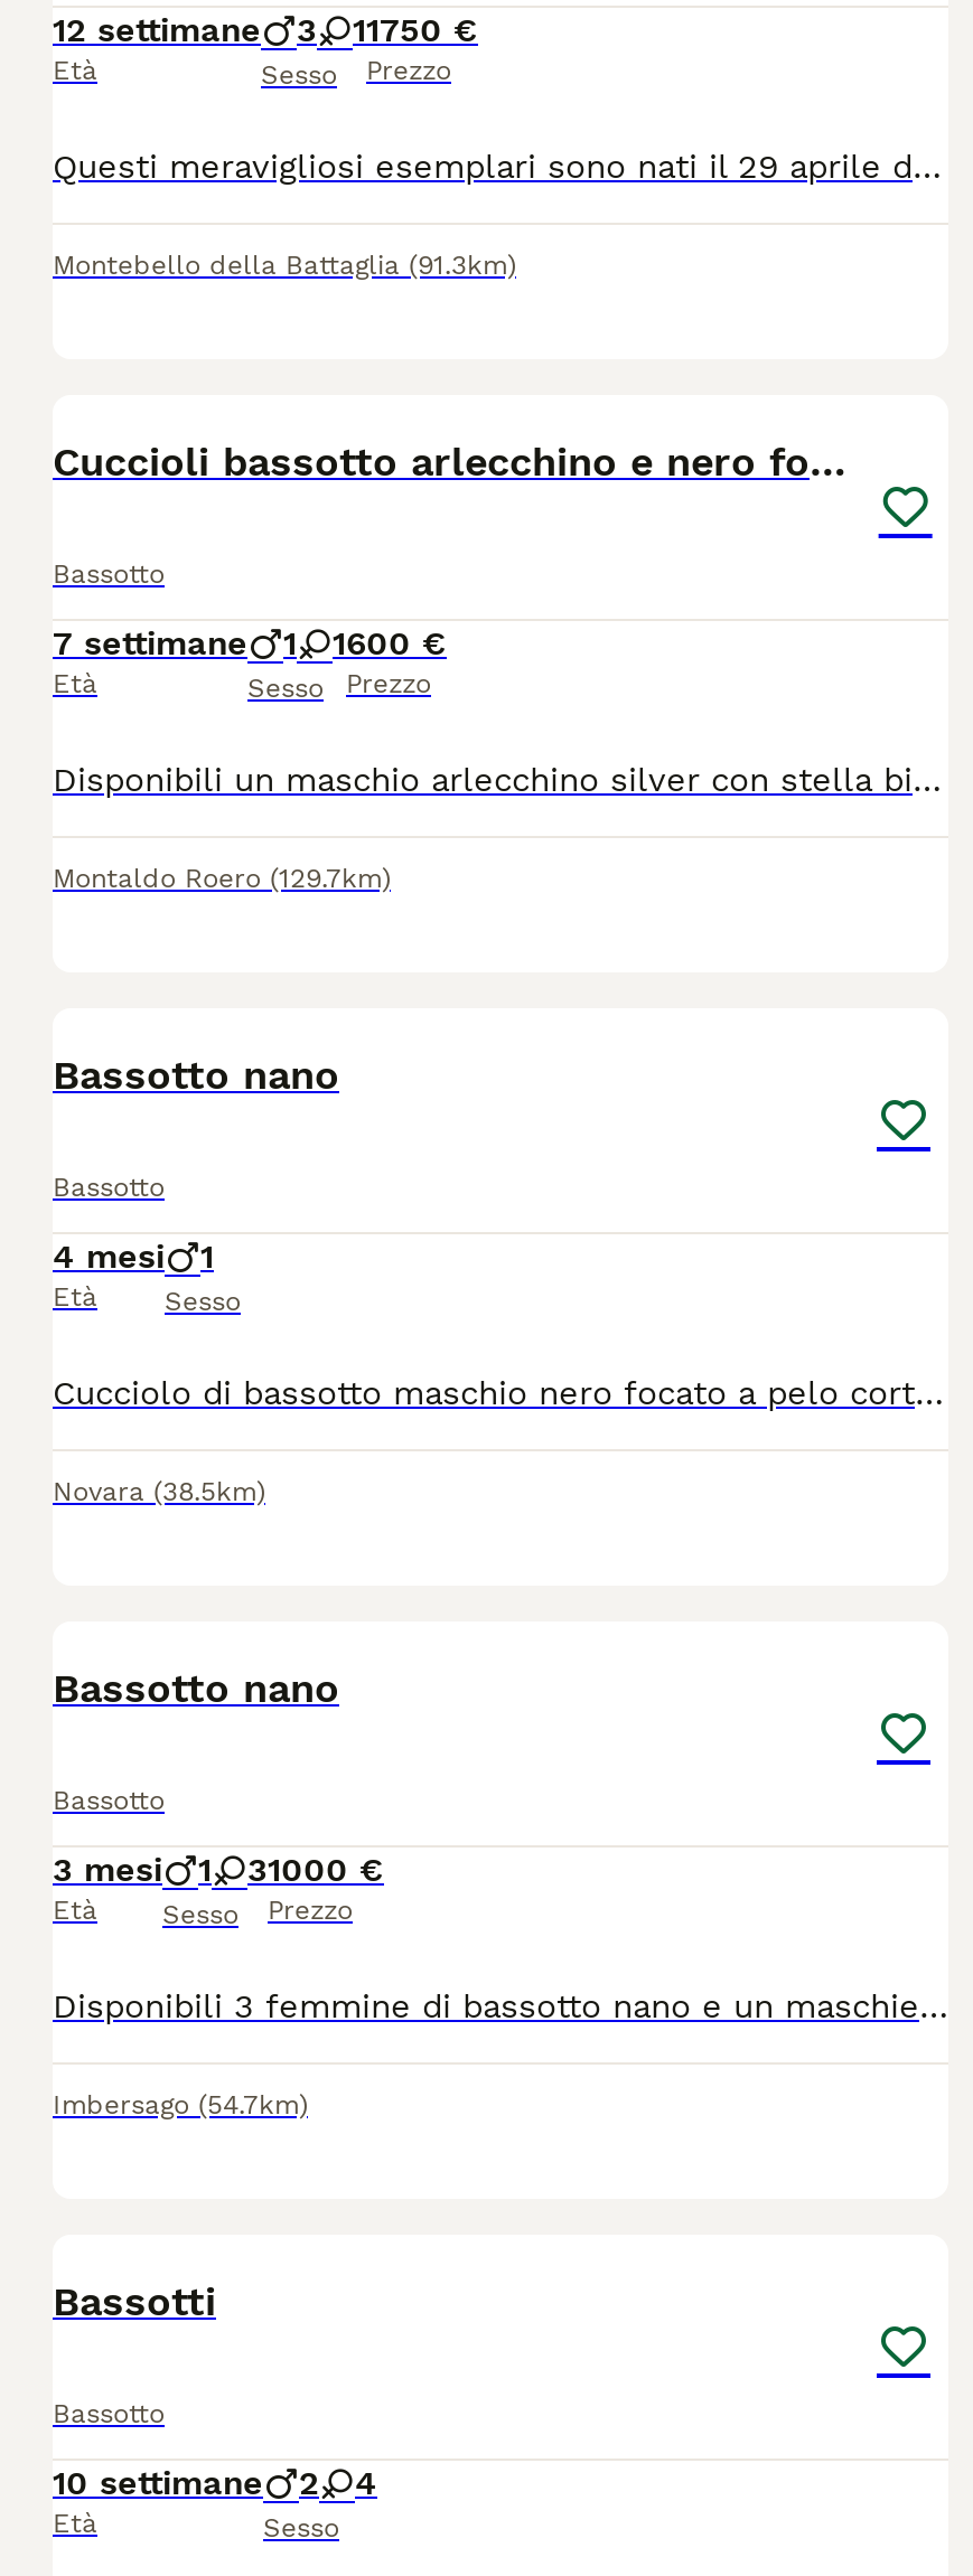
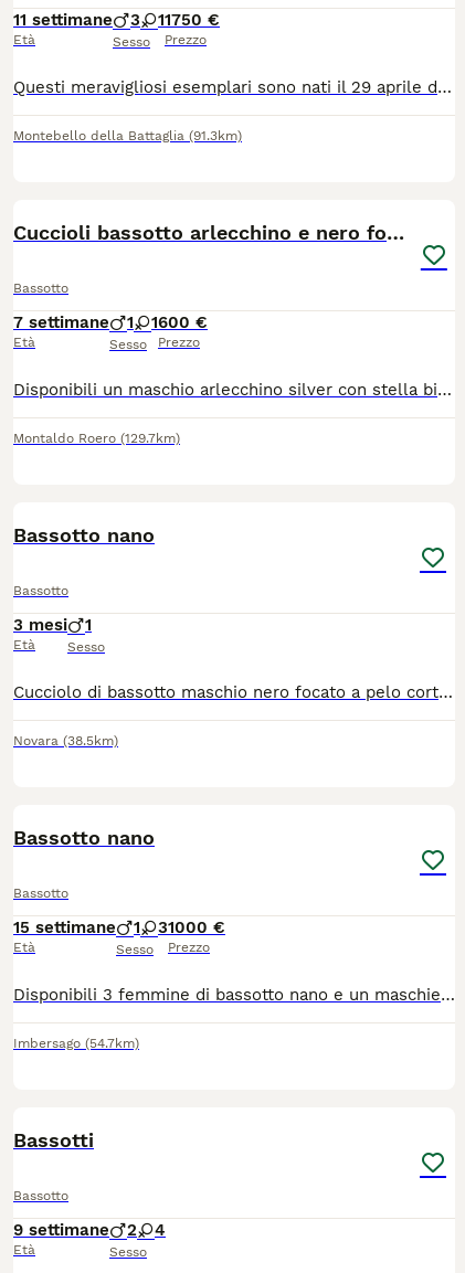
- 12 settimane
+ 11 settimane

- 4 mesi 1
+ 3 mesi 1

- 3 mesi 1 3 1000 €
+ 15 settimane 1 3 1000 €

- 10 settimane 2 4
+ 9 settimane 2 4
